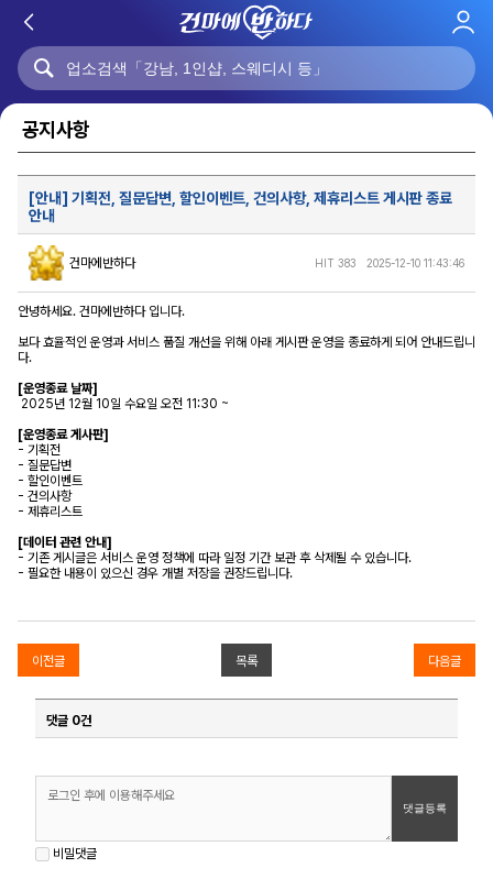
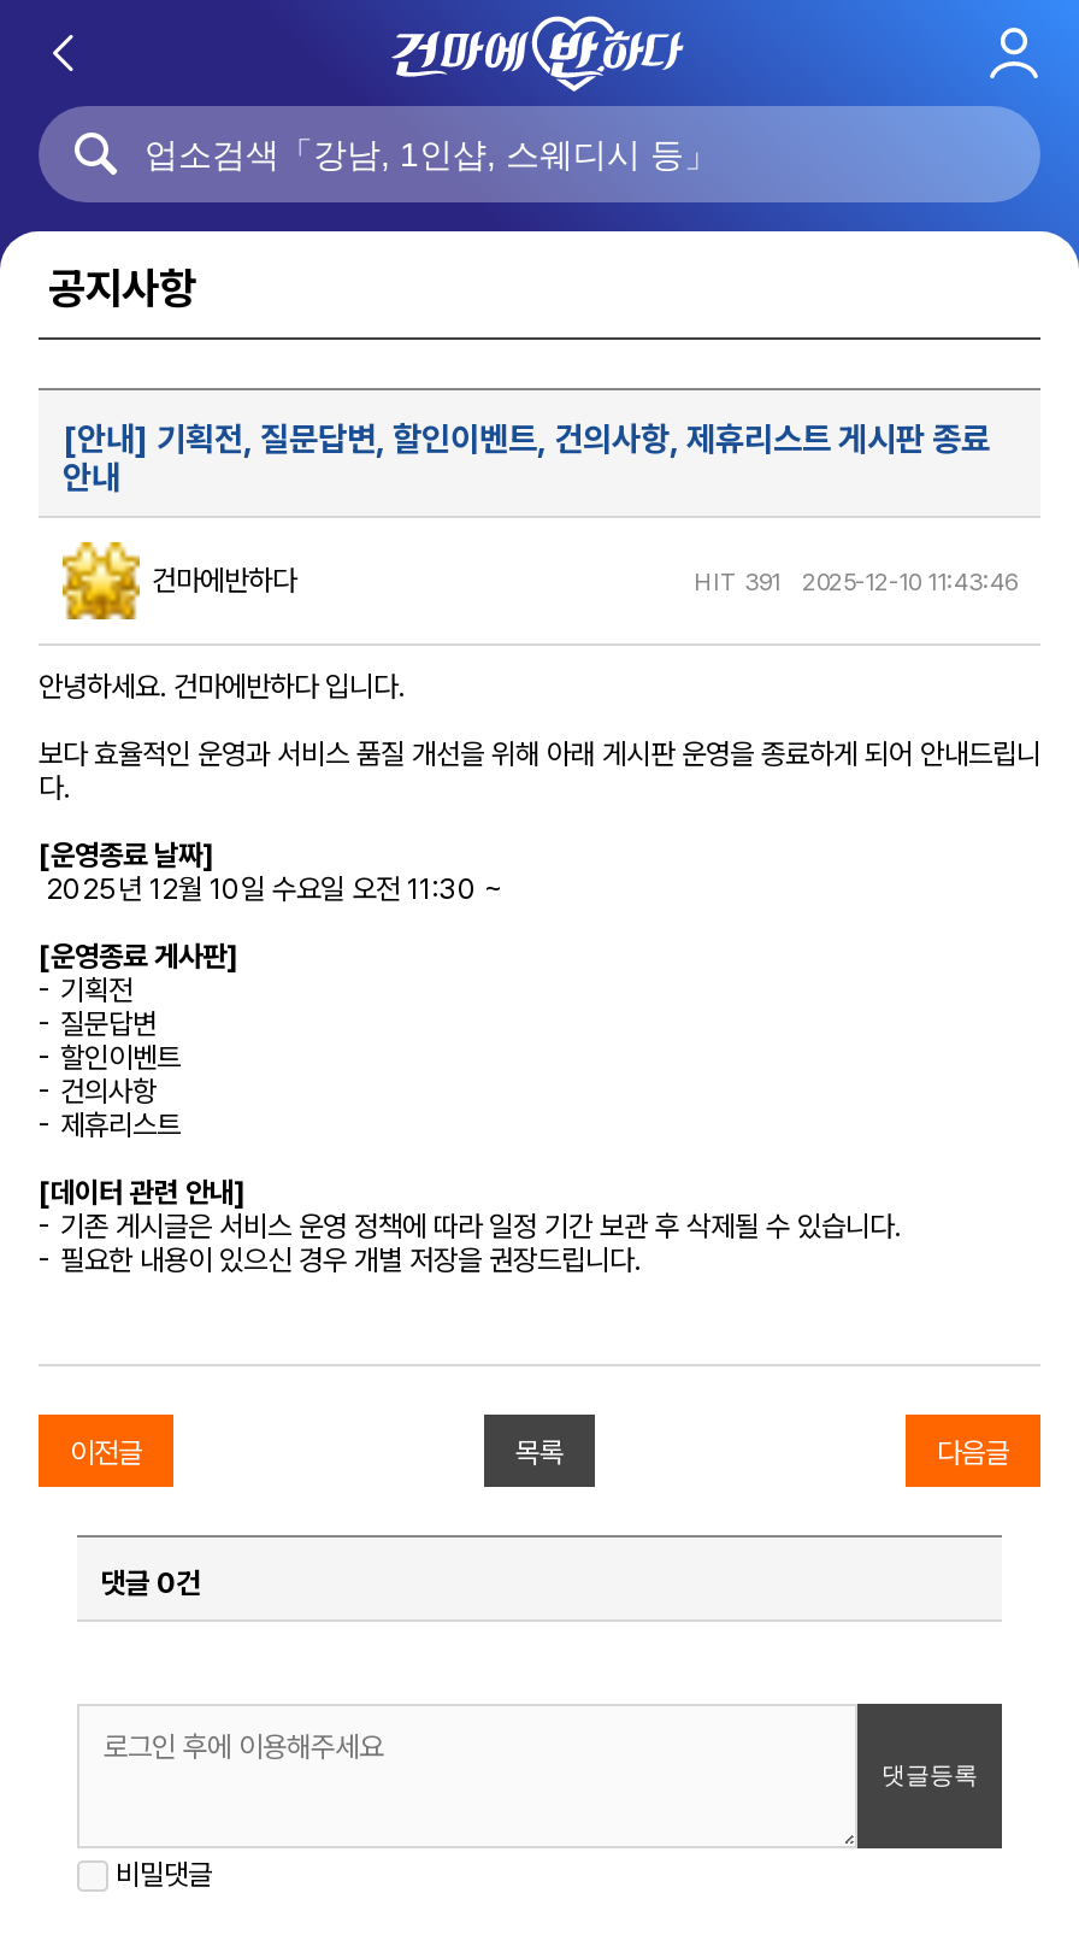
- HIT 383 2025-12-10 11:43:46
+ HIT 391 2025-12-10 11:43:46
